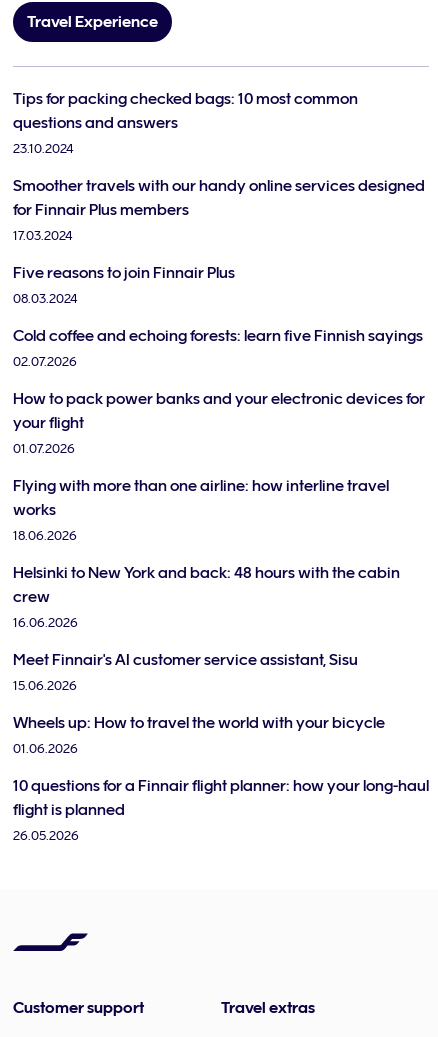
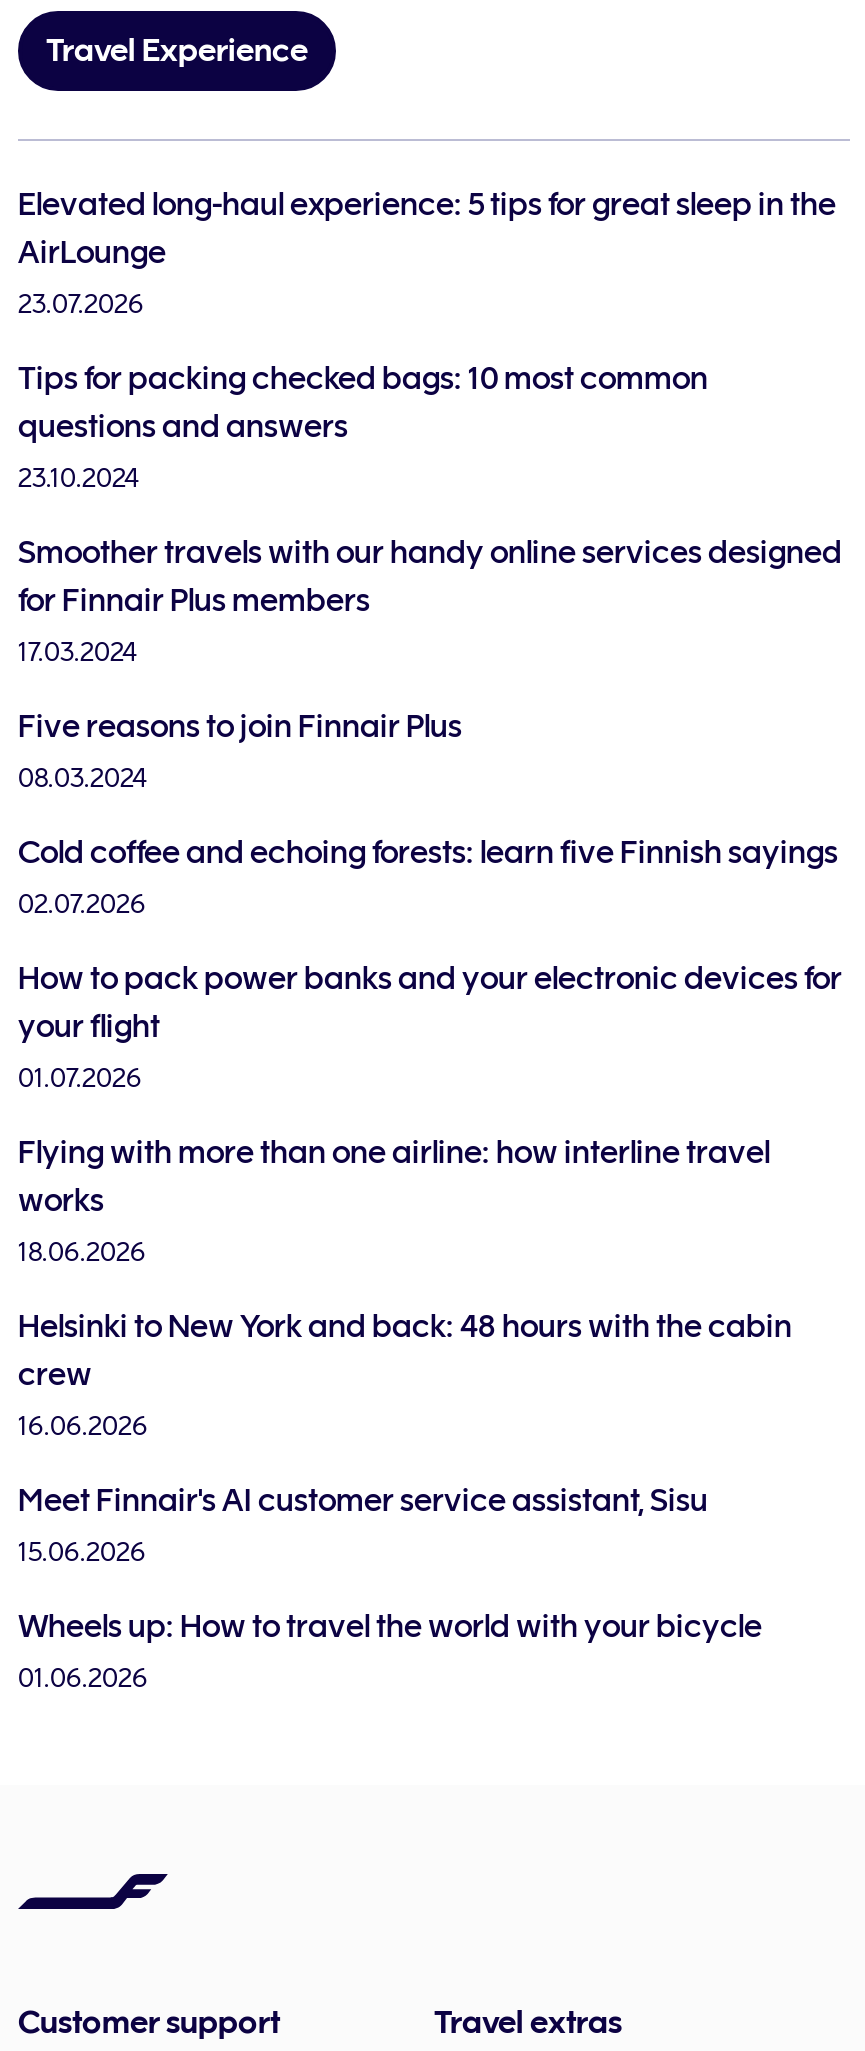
+ Elevated long-haul experience: 5 tips for great sleep in the
+ AirLounge
+ 23.07.2026

moved down: Tips for packing checked bags: 10 most common | questions and answers | 23.10.2024 | ... | Wheels up: How to travel the world with your bicycle | 01.06.2026

- 10 questions for a Finnair flight planner: how your long-haul
- flight is planned
- 26.05.2026
